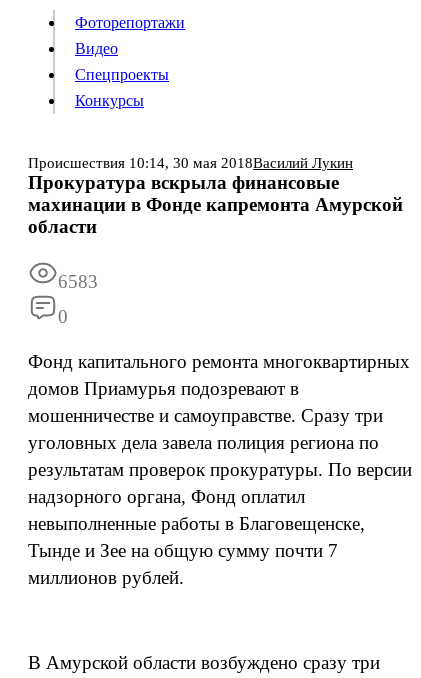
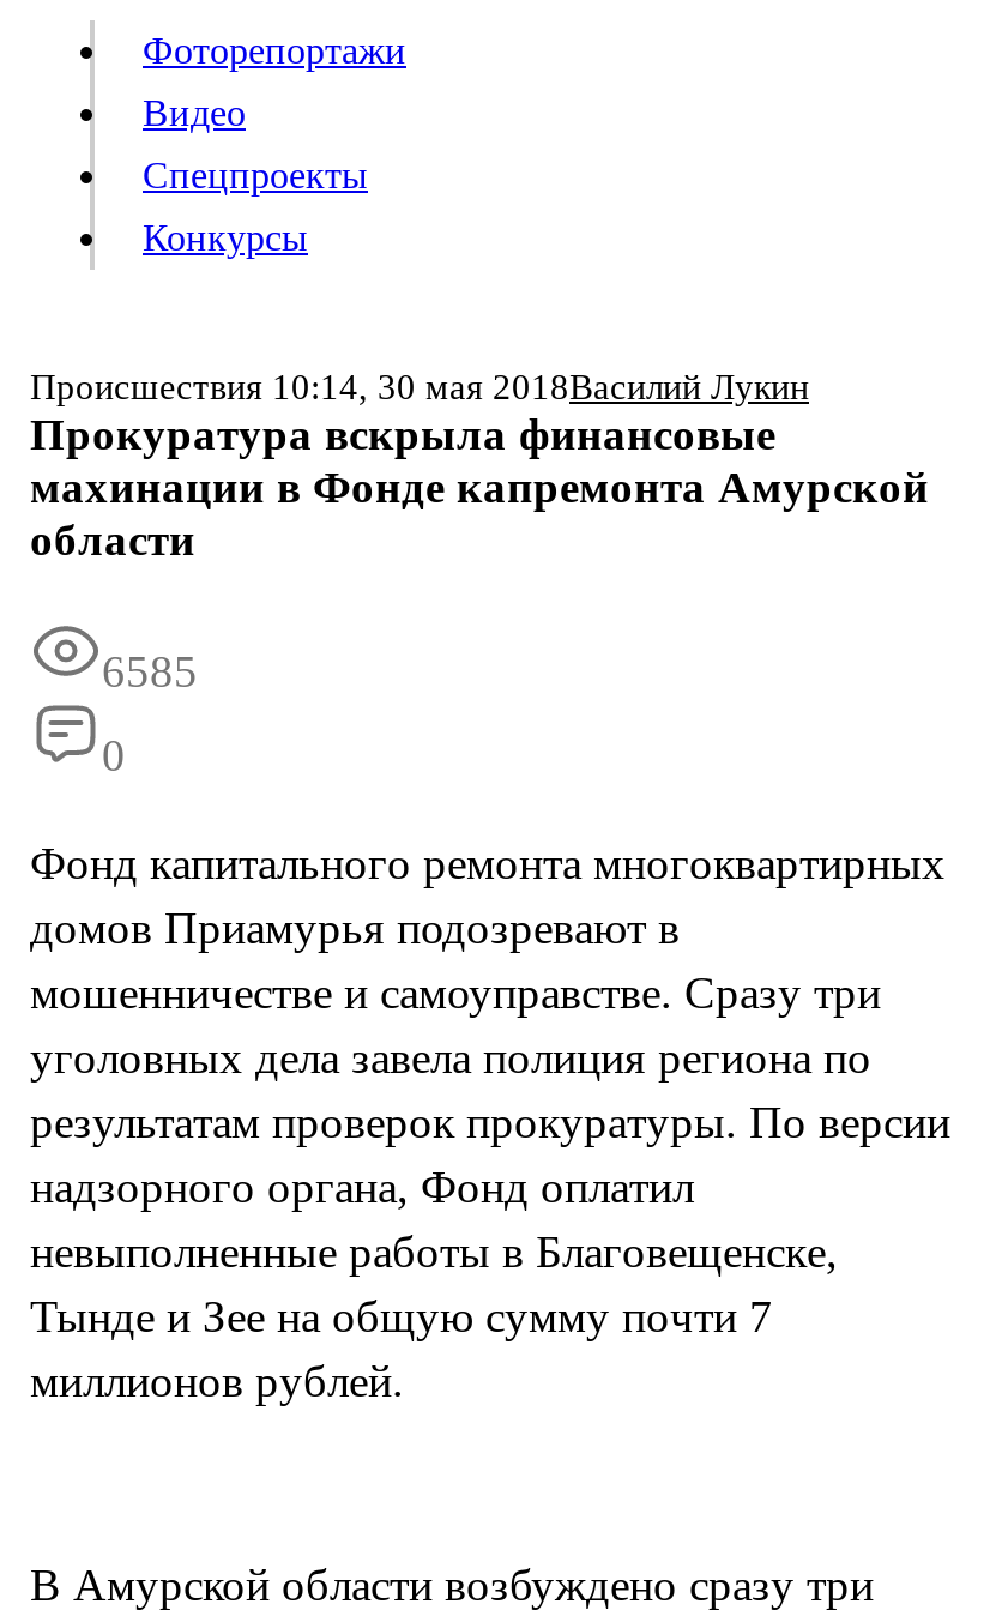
- 6583
+ 6585
